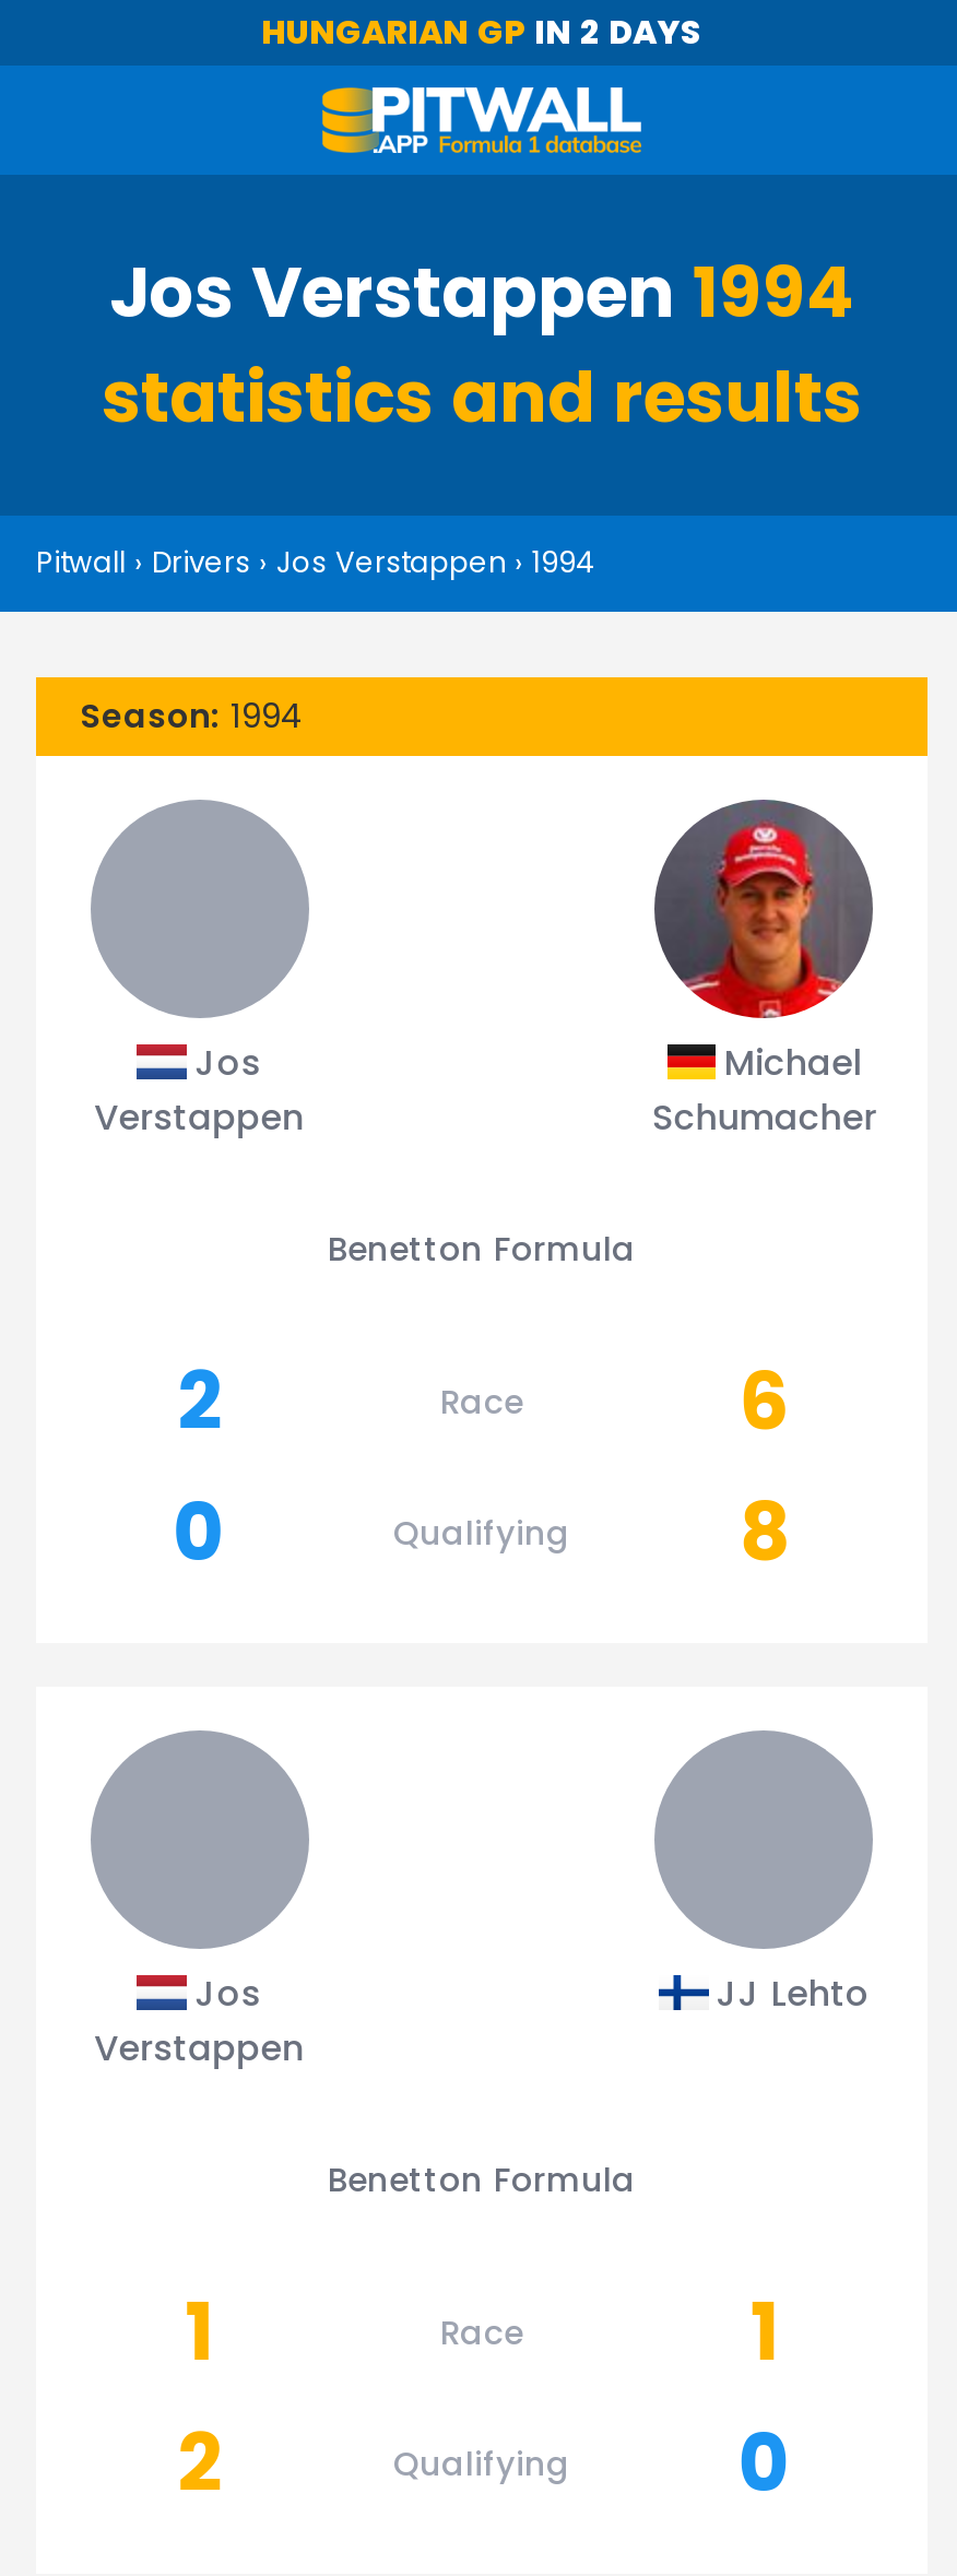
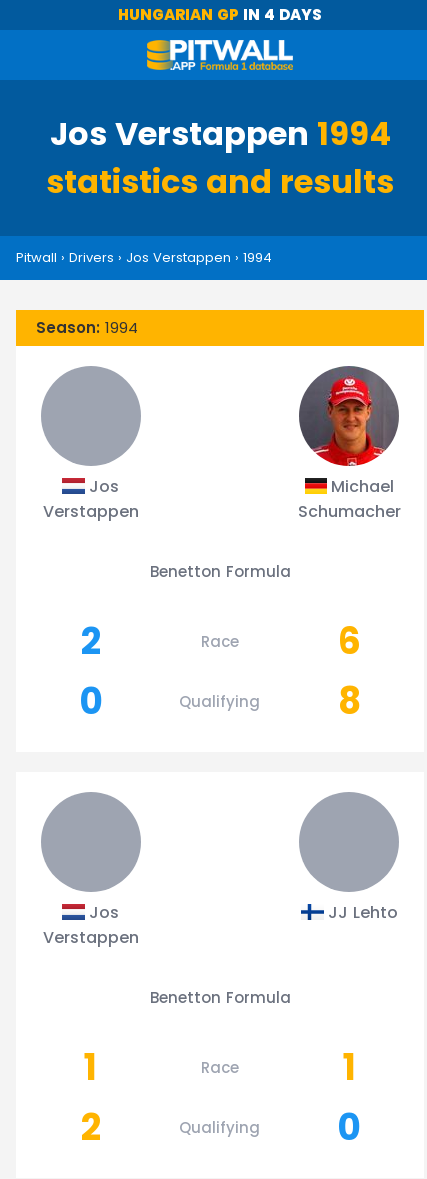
- HUNGARIAN GP IN 2 DAYS
+ HUNGARIAN GP IN 4 DAYS
